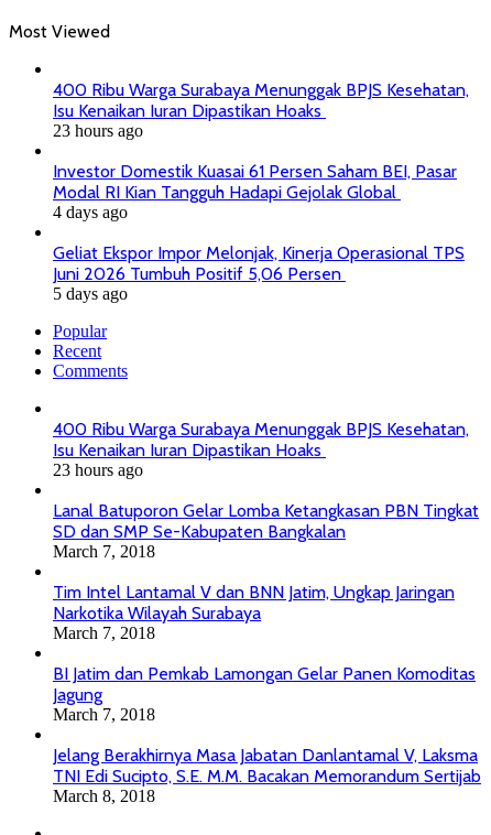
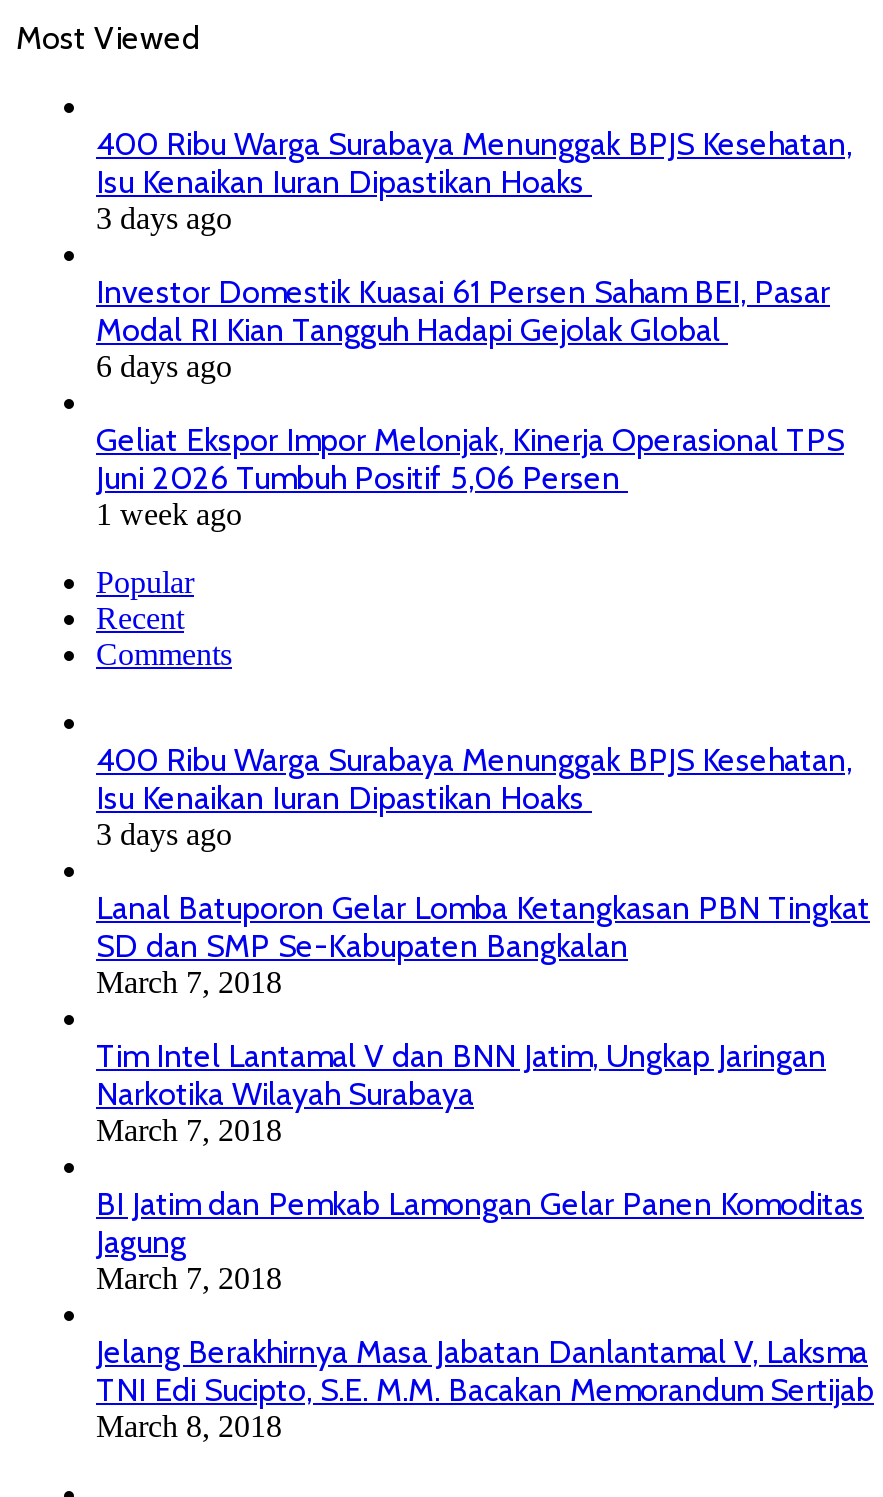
- 23 hours ago
+ 3 days ago

- 4 days ago
+ 6 days ago

- 5 days ago
+ 1 week ago

- 23 hours ago
+ 3 days ago
